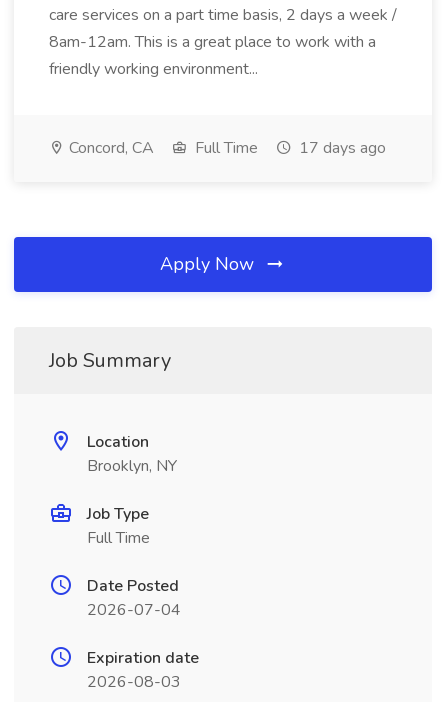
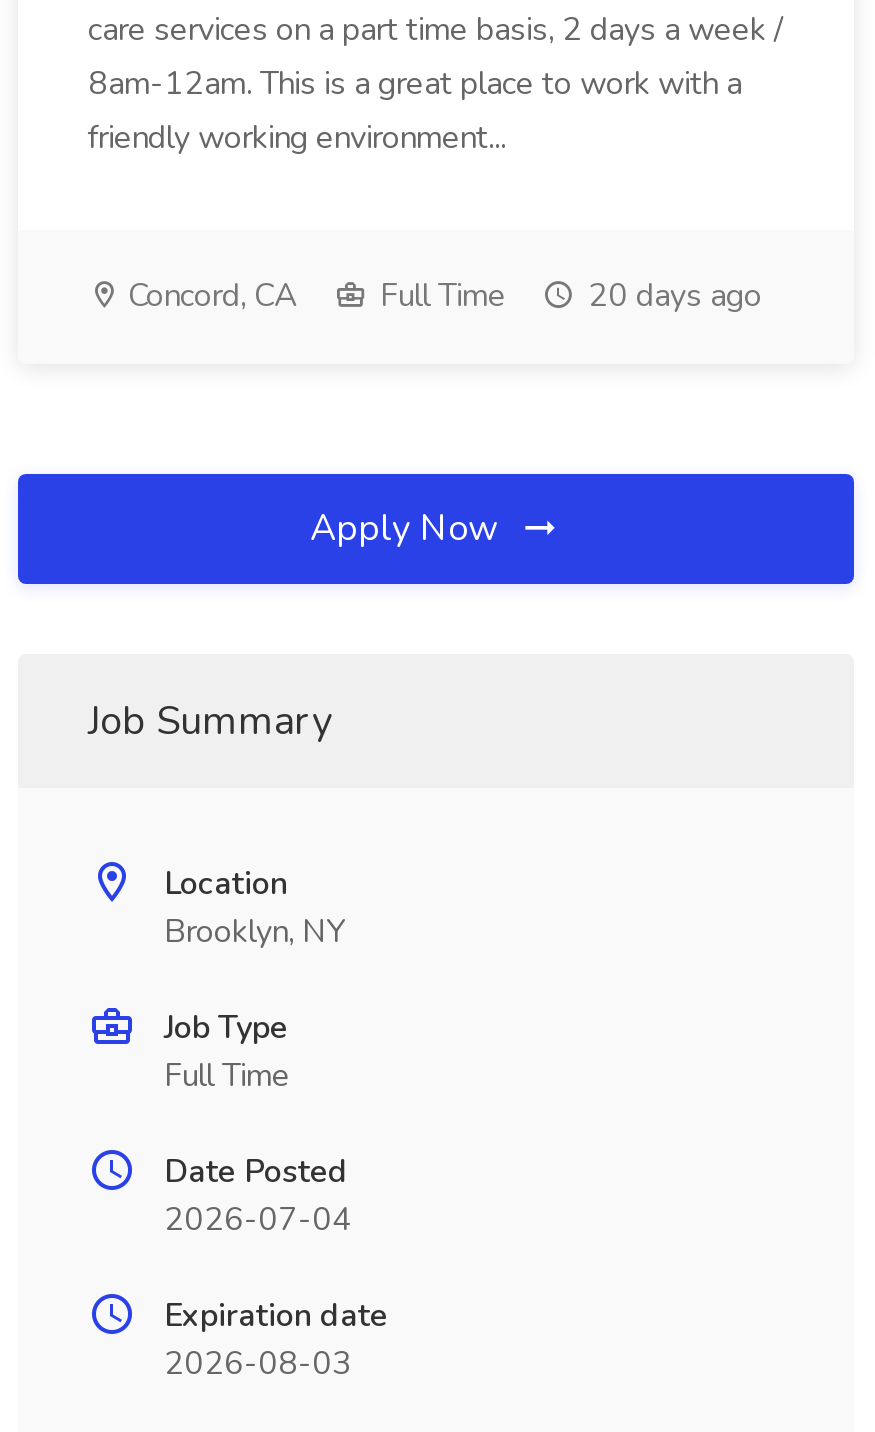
- Concord, CA Full Time 17 days ago
+ Concord, CA Full Time 20 days ago
